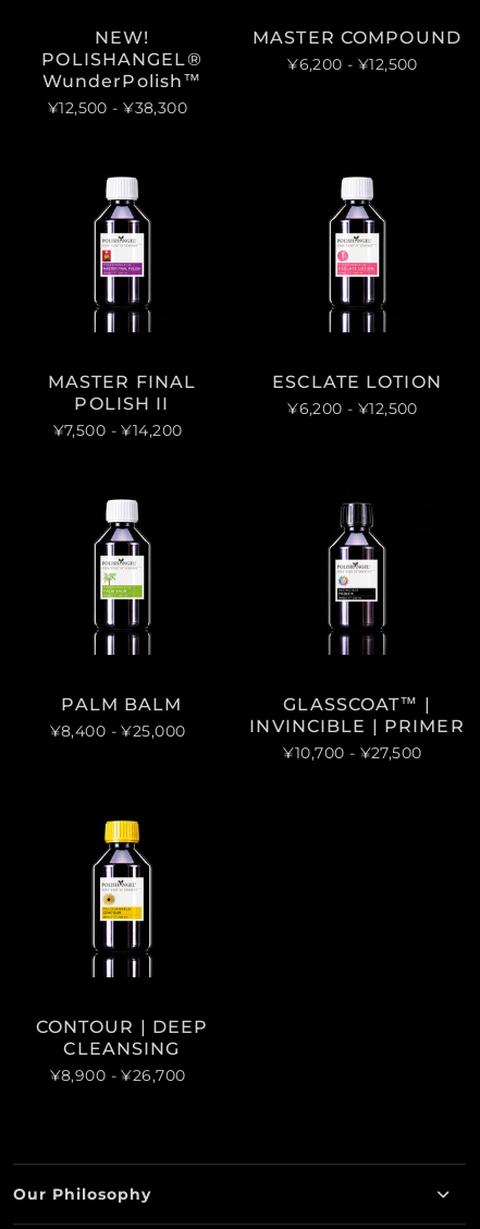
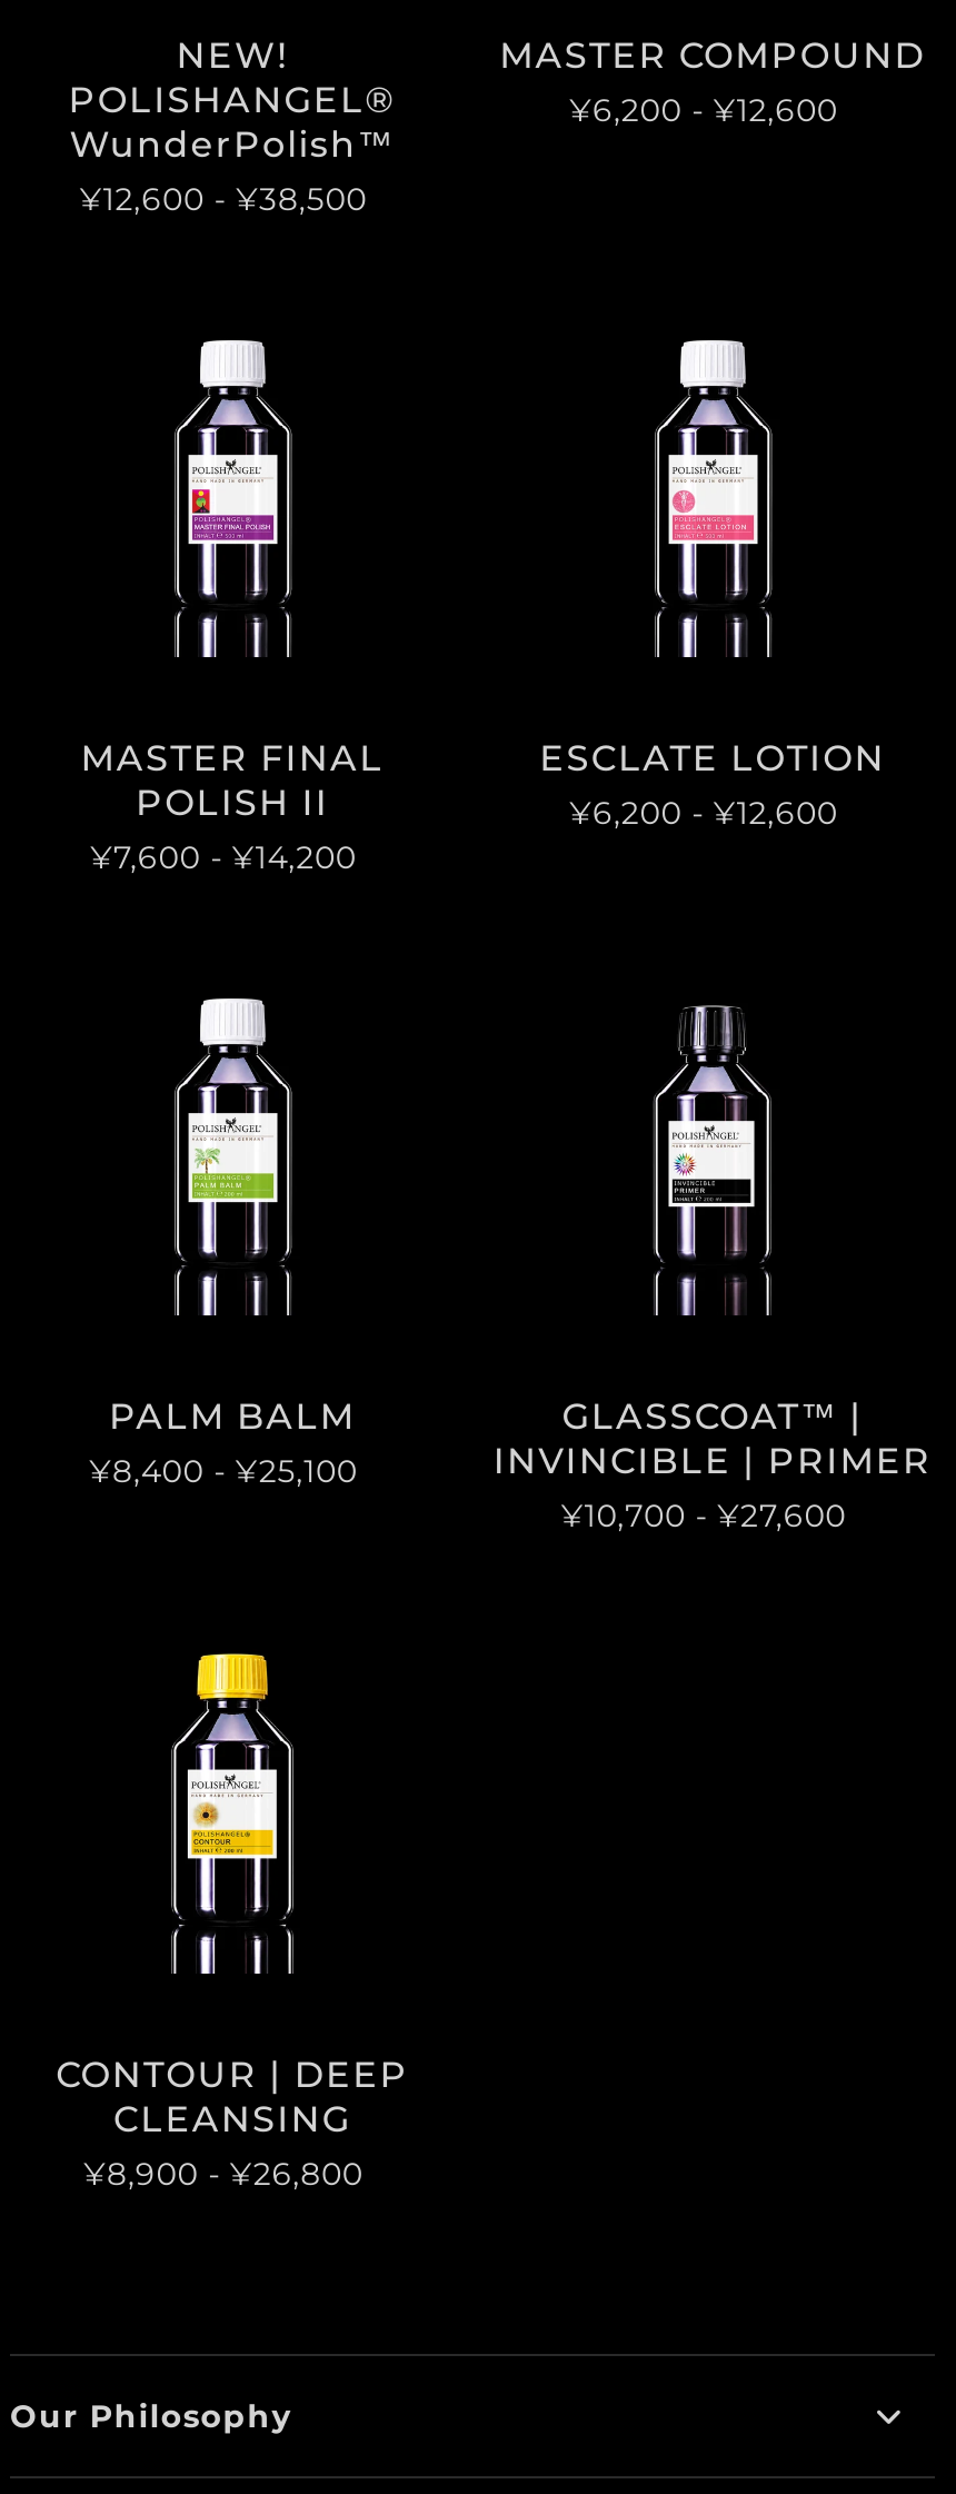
- ¥6,200 - ¥12,500
+ ¥6,200 - ¥12,600

- ¥12,500 - ¥38,300
+ ¥12,600 - ¥38,500

- ¥6,200 - ¥12,500
+ ¥6,200 - ¥12,600

- ¥7,500 - ¥14,200
+ ¥7,600 - ¥14,200

- ¥8,400 - ¥25,000
+ ¥8,400 - ¥25,100

- ¥10,700 - ¥27,500
+ ¥10,700 - ¥27,600

- ¥8,900 - ¥26,700
+ ¥8,900 - ¥26,800
